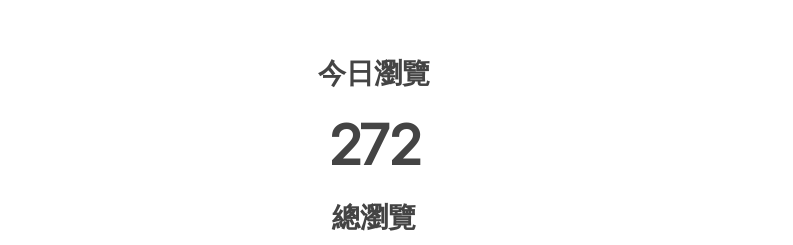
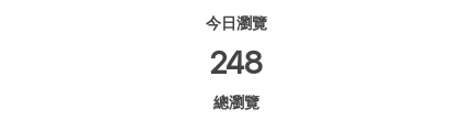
- 272
+ 248
